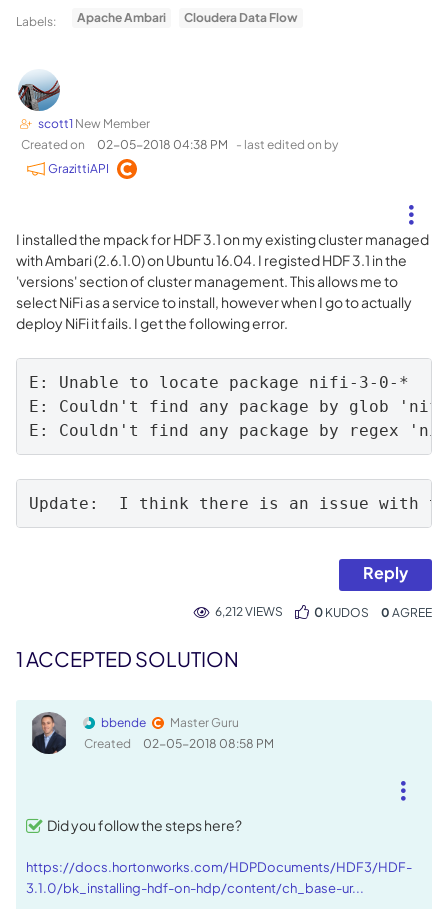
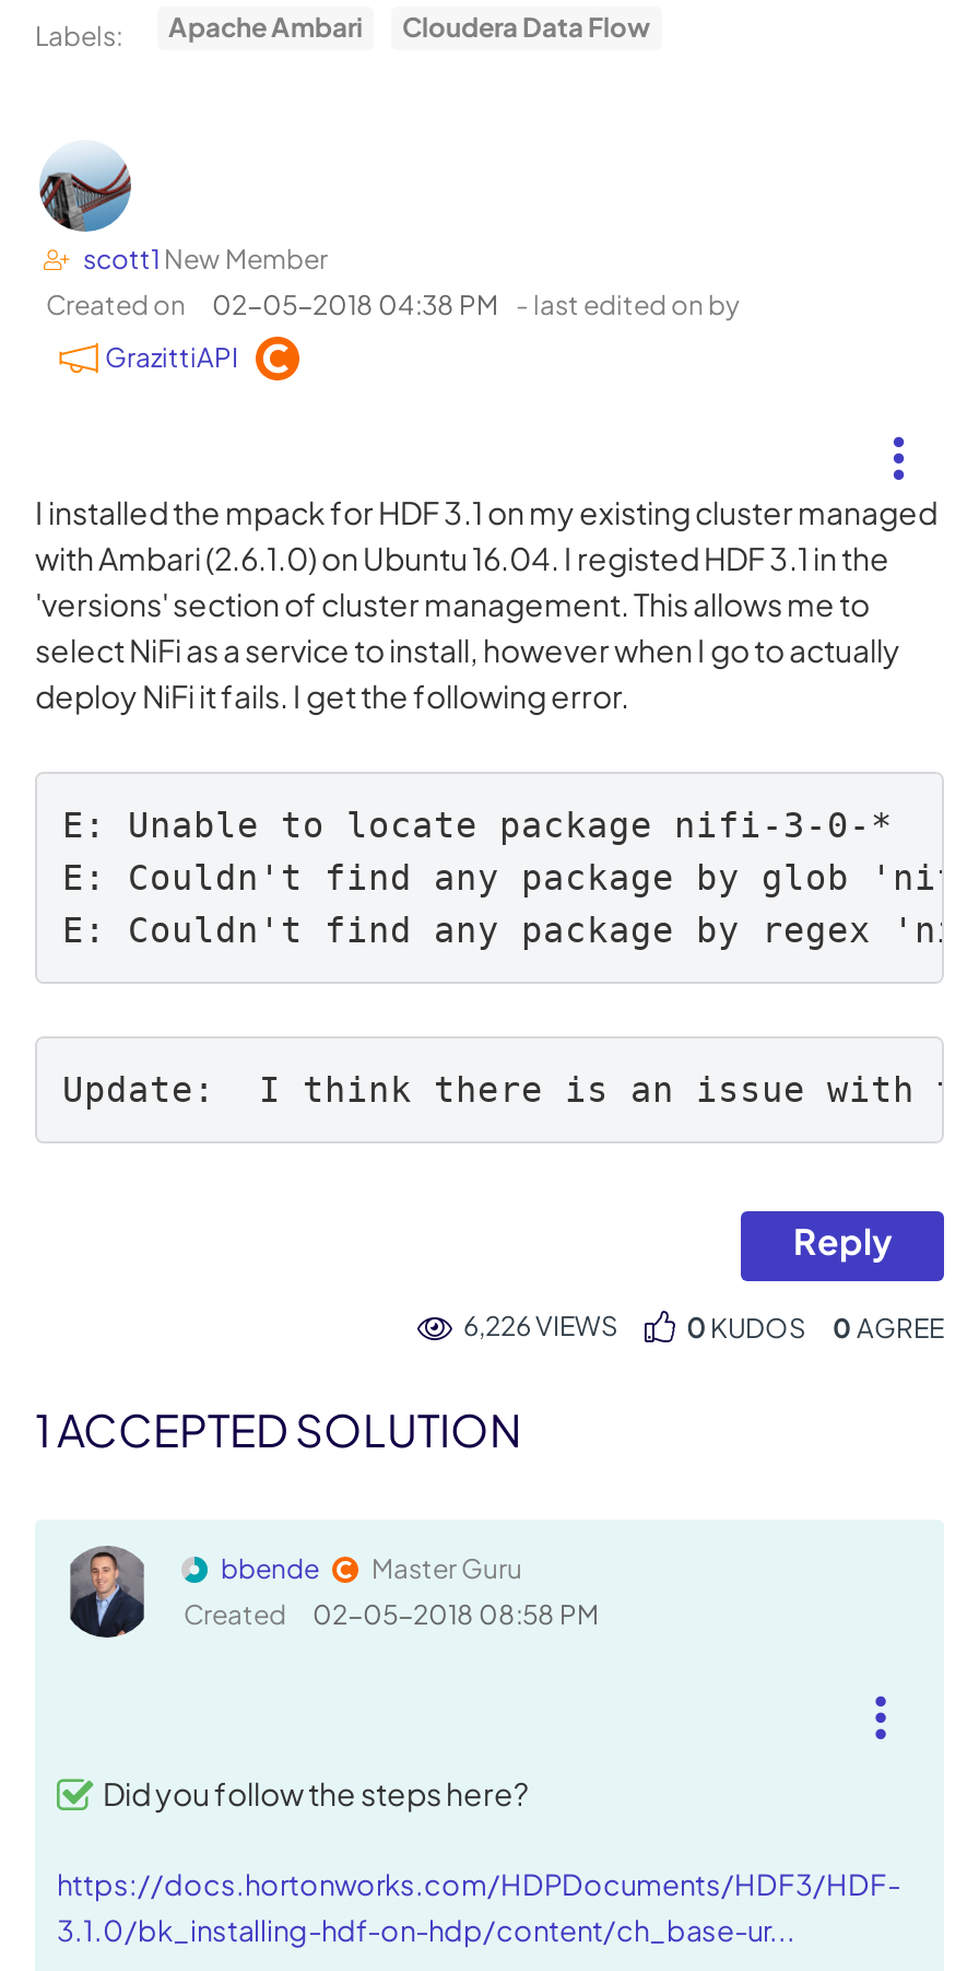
- 6,212 VIEWS
+ 6,226 VIEWS
